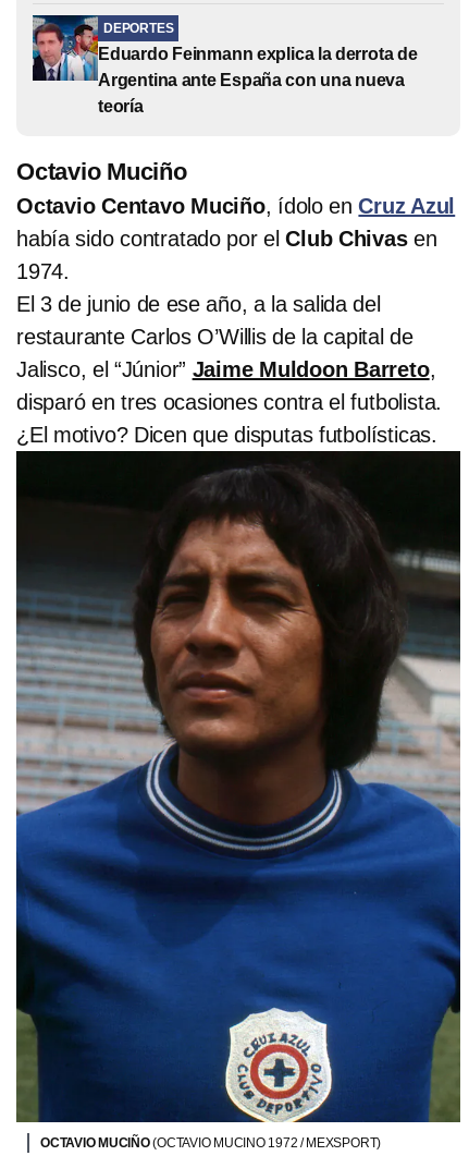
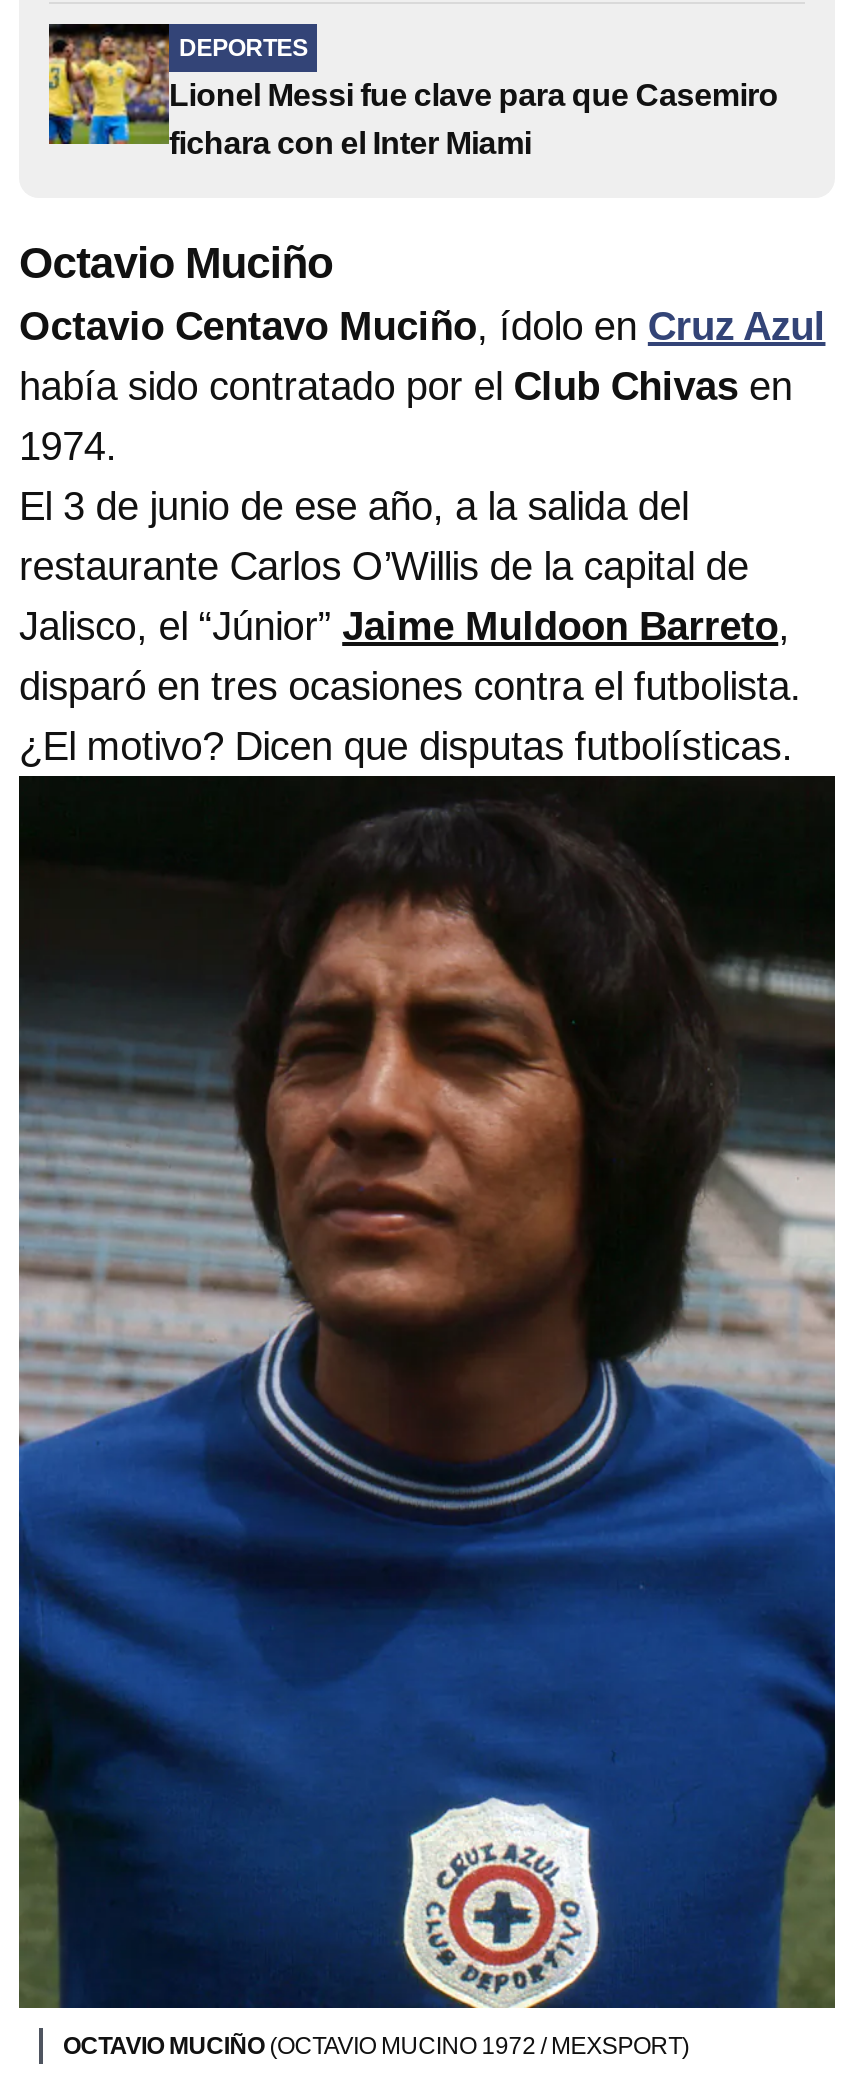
- [image]
- Eduardo Feinmann explica la derrota de
- Argentina ante España con una nueva
- teoría
+ [image]
+ Lionel Messi fue clave para que Casemiro
+ fichara con el Inter Miami
